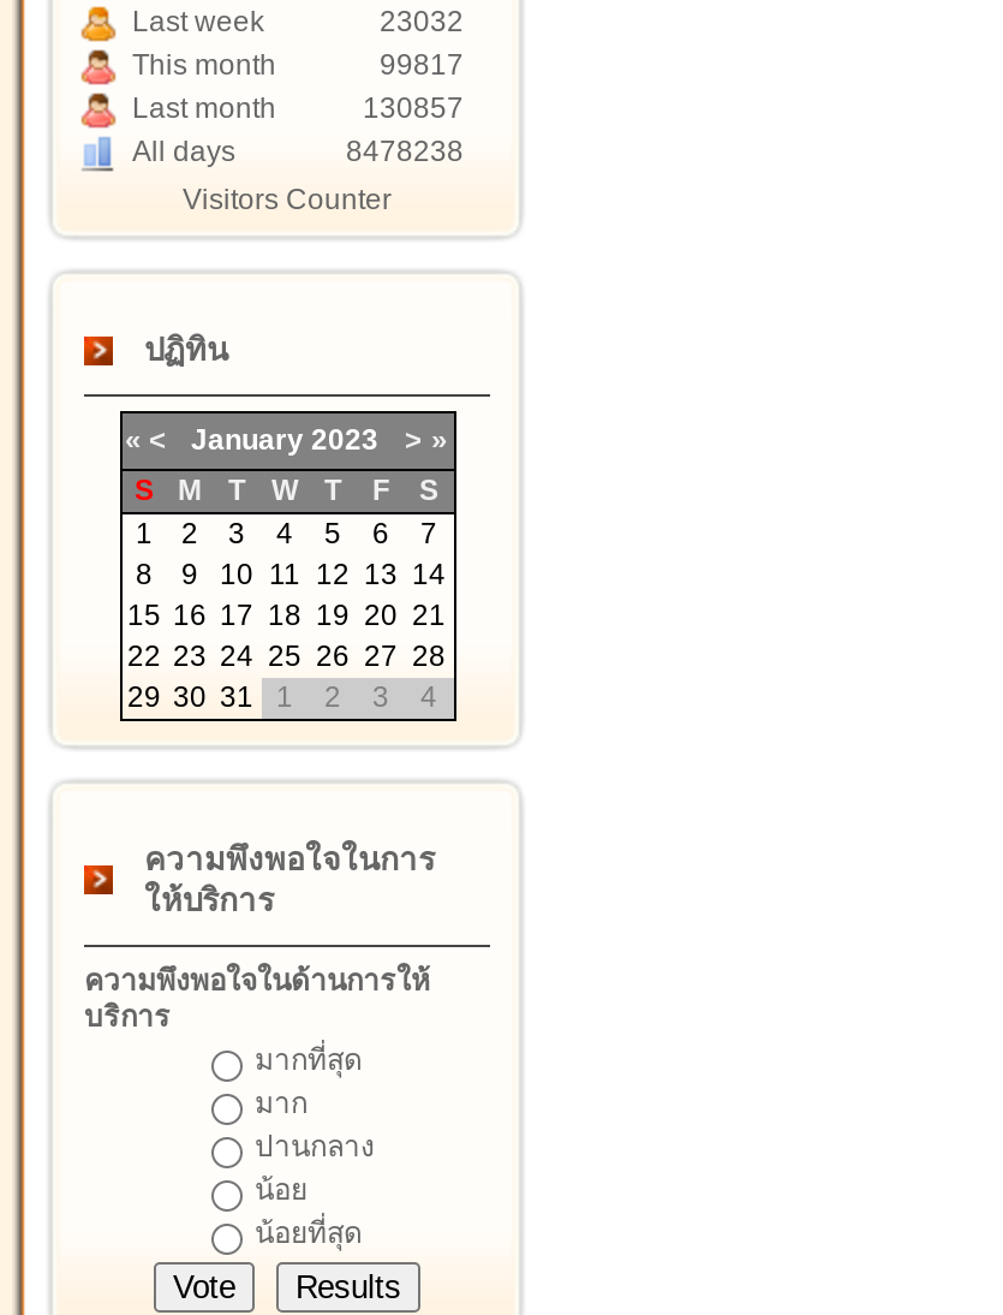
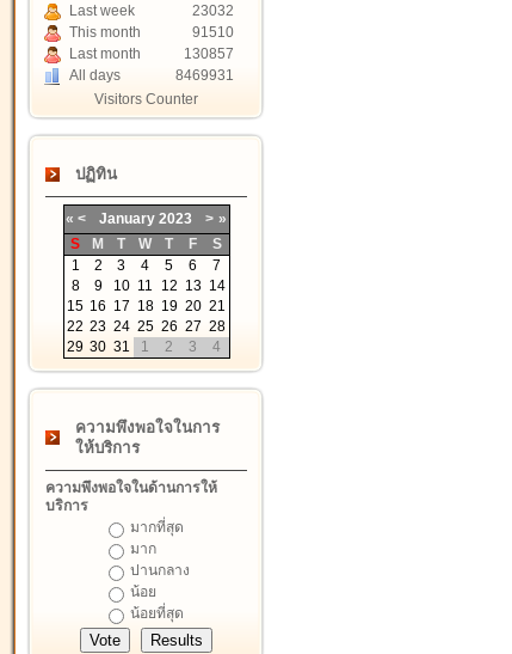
- 99817
+ 91510

- 8478238
+ 8469931
